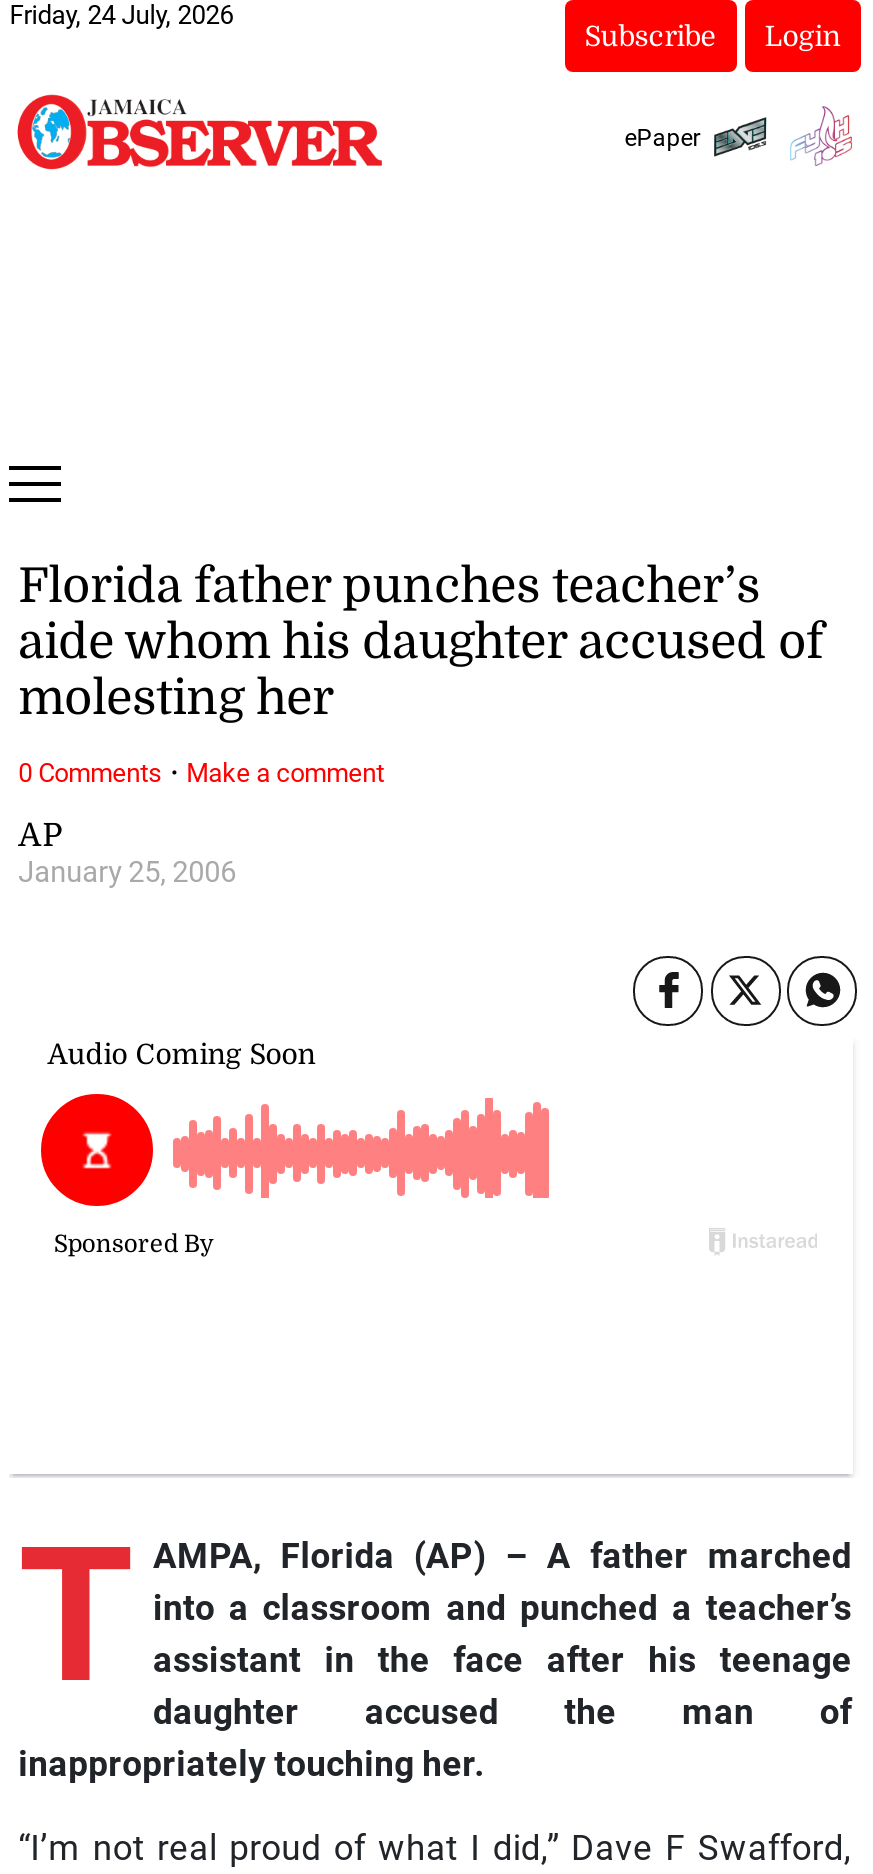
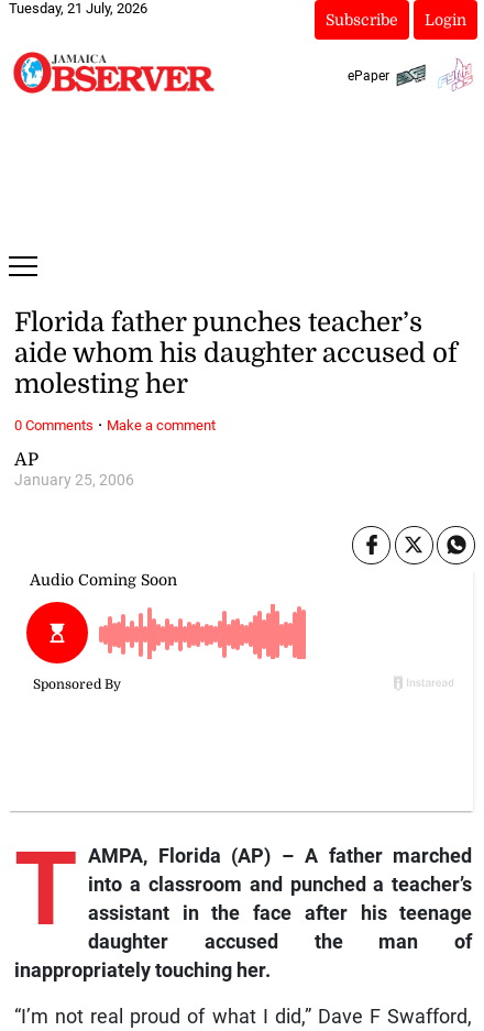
- Friday, 24 July, 2026
+ Tuesday, 21 July, 2026
